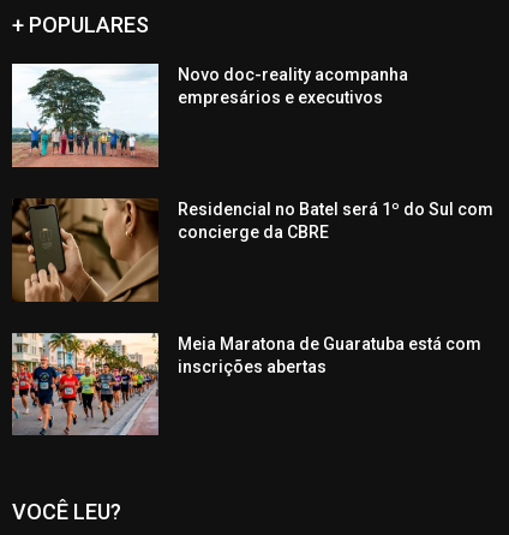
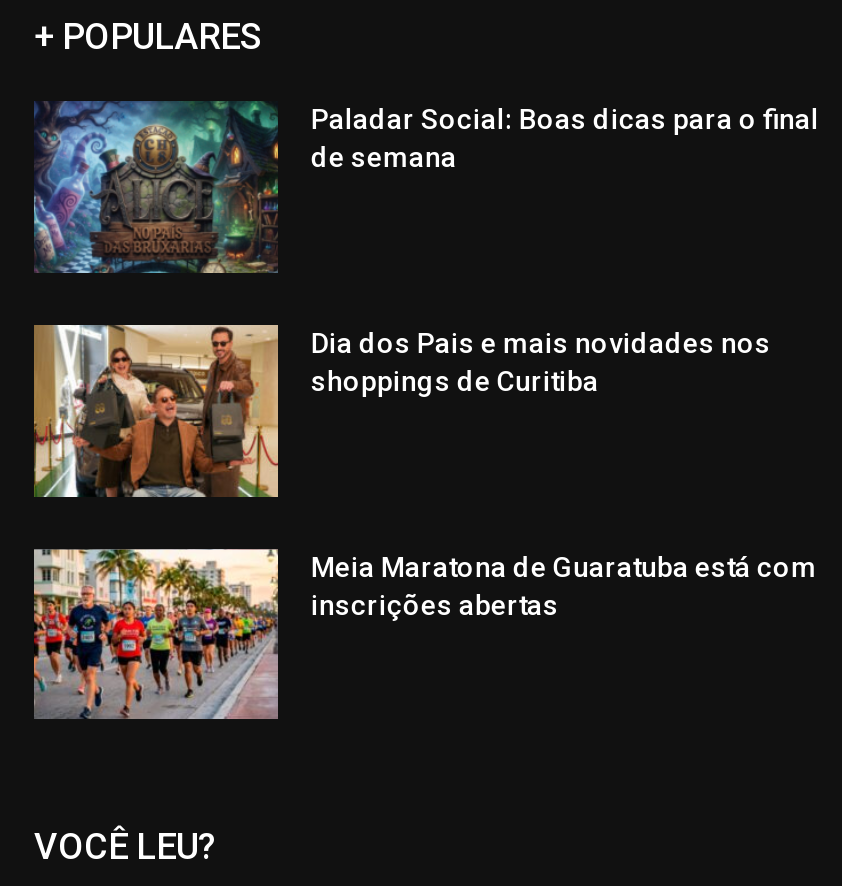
- [image]
- Novo doc-reality acompanha
- empresários e executivos
+ [image]
+ Paladar Social: Boas dicas para o final
+ de semana

- [image]
- Residencial no Batel será 1º do Sul com
- concierge da CBRE
+ [image]
+ Dia dos Pais e mais novidades nos
+ shoppings de Curitiba
